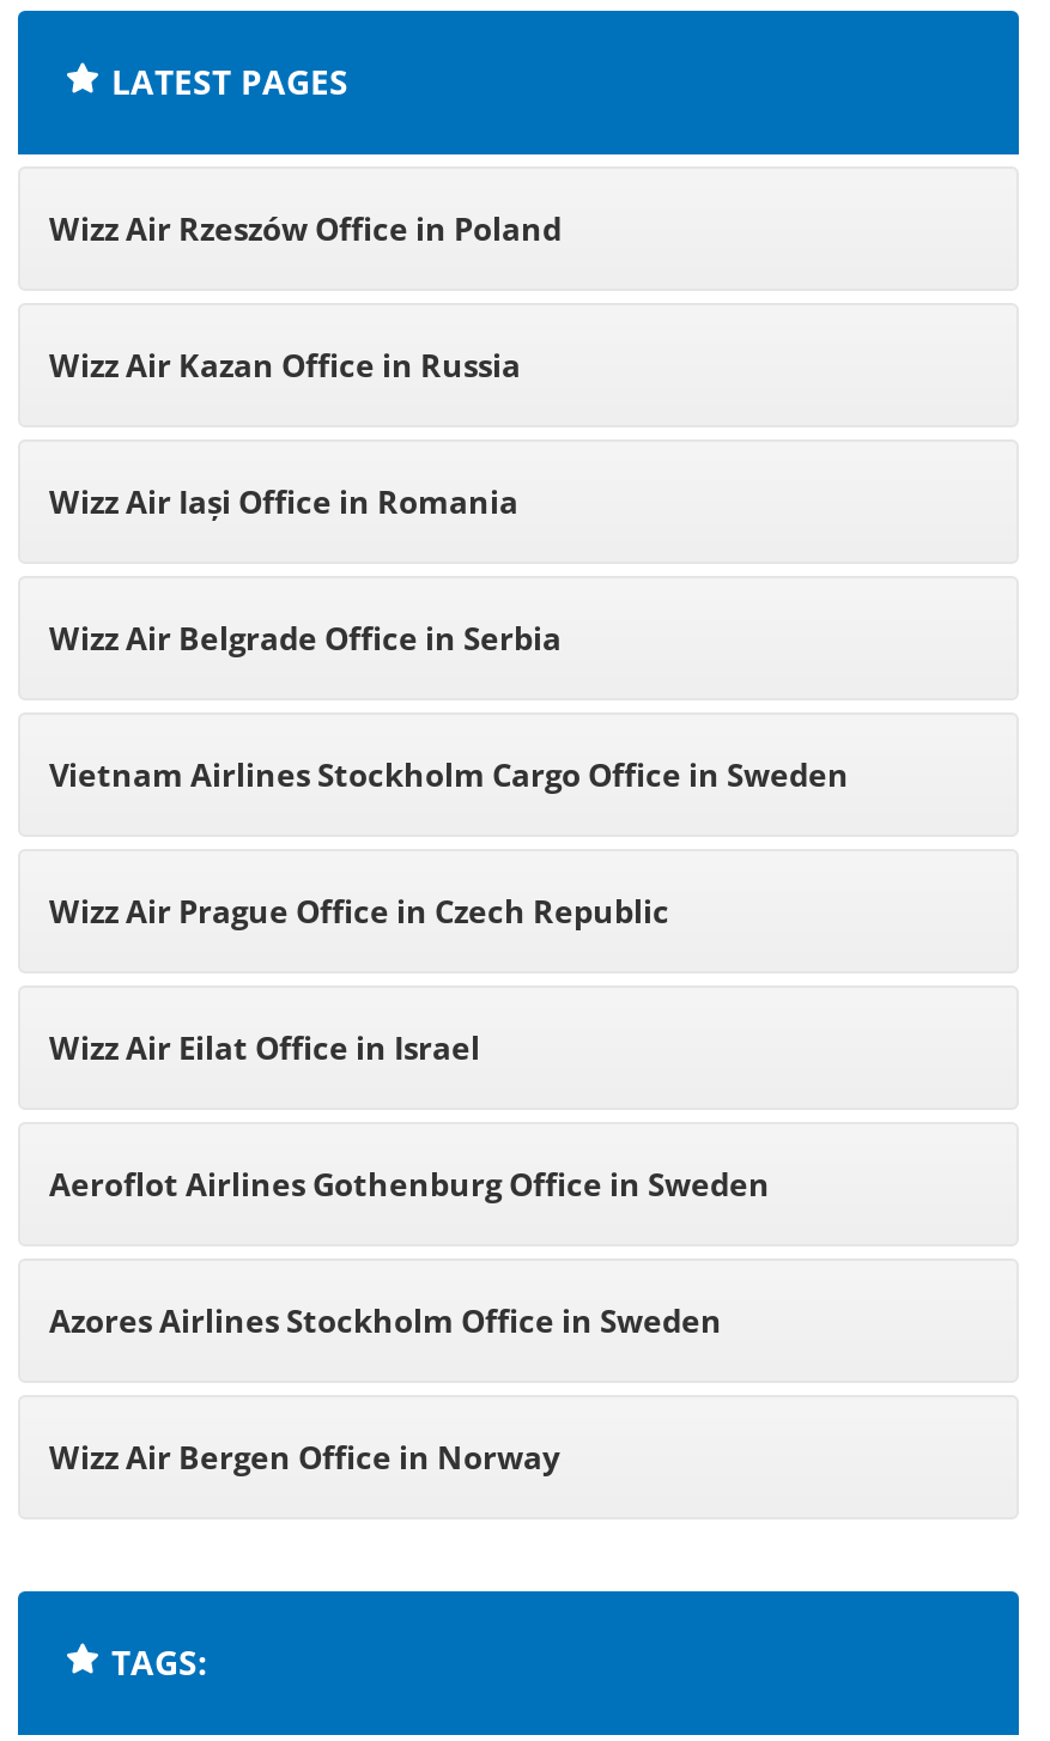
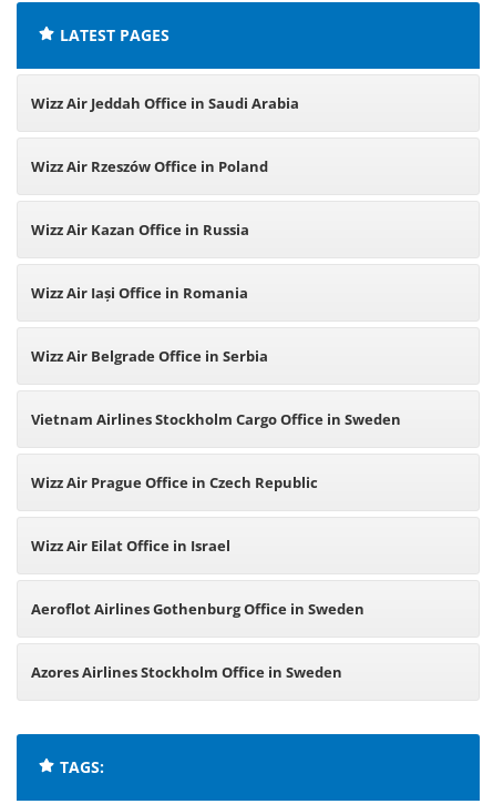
+ Wizz Air Jeddah Office in Saudi Arabia

moved down: Wizz Air Rzeszów Office in Poland | Wizz Air Kazan Office in Russia | Wizz Air Iași Office in Romania | ... | Aeroflot Airlines Gothenburg Office in Sweden | Azores Airlines Stockholm Office in Sweden

- Wizz Air Bergen Office in Norway
